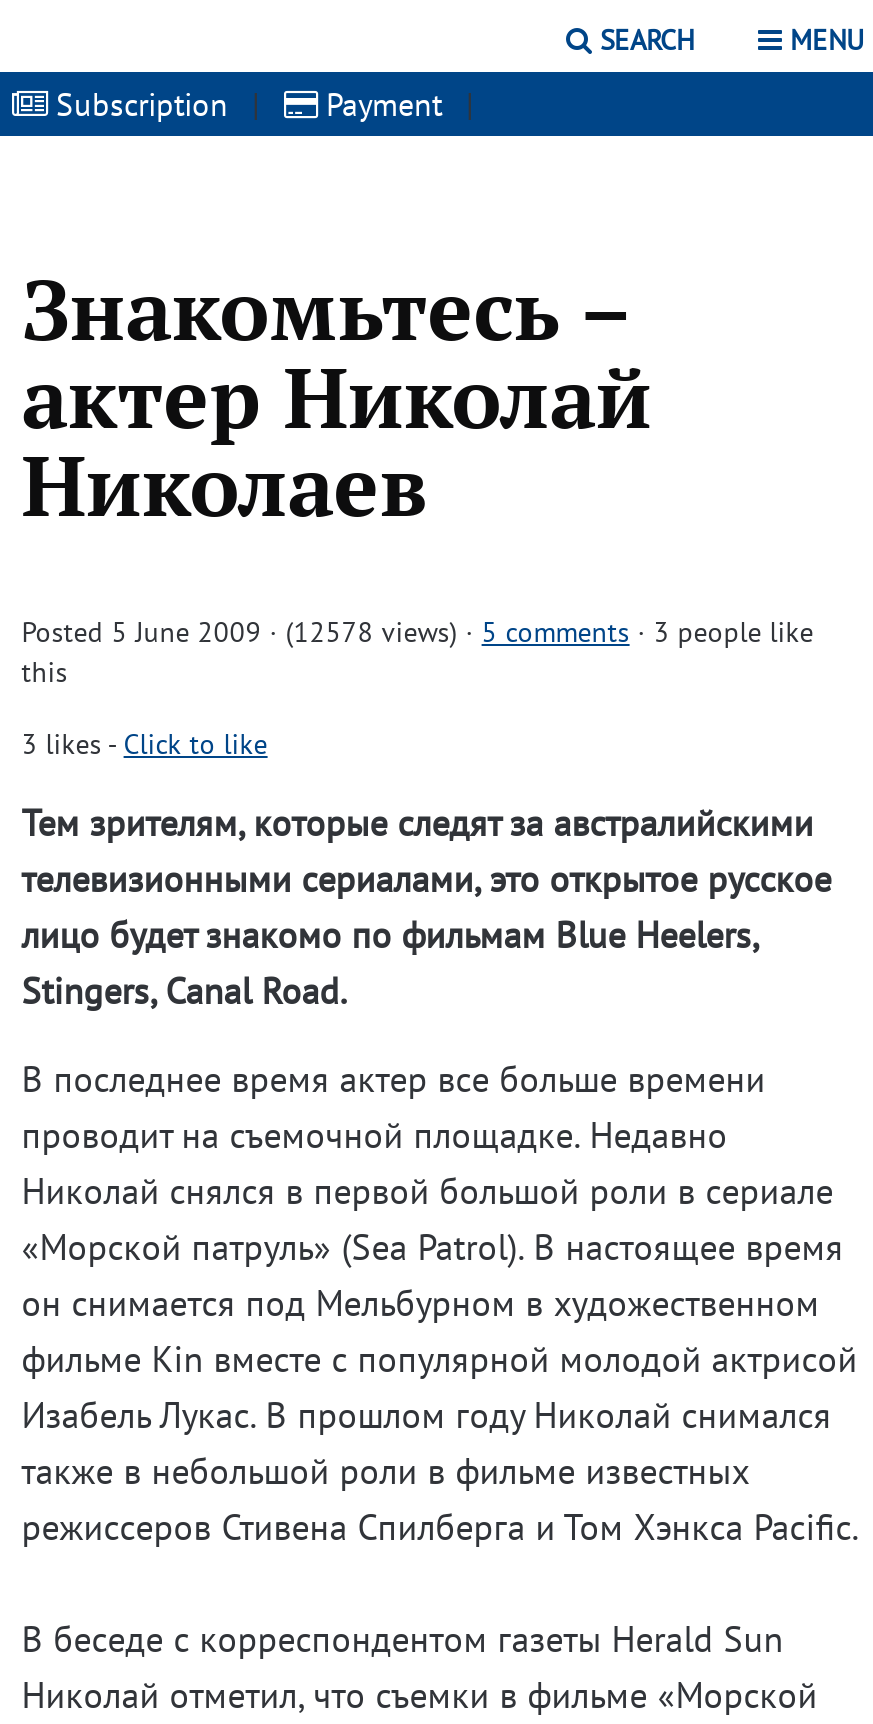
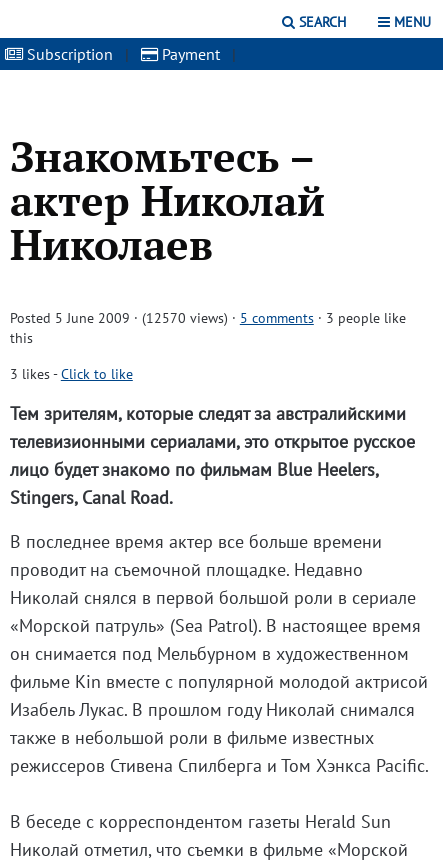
- Posted 5 June 2009 · (12578 views) · 5 comments · 3 people like
+ Posted 5 June 2009 · (12570 views) · 5 comments · 3 people like
